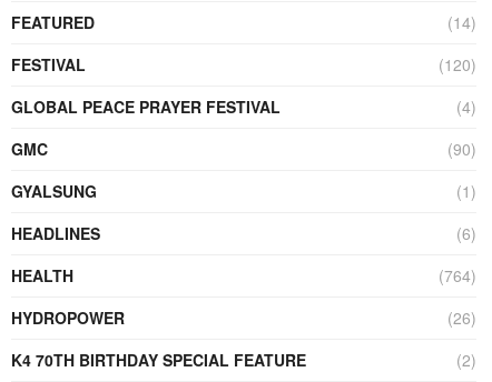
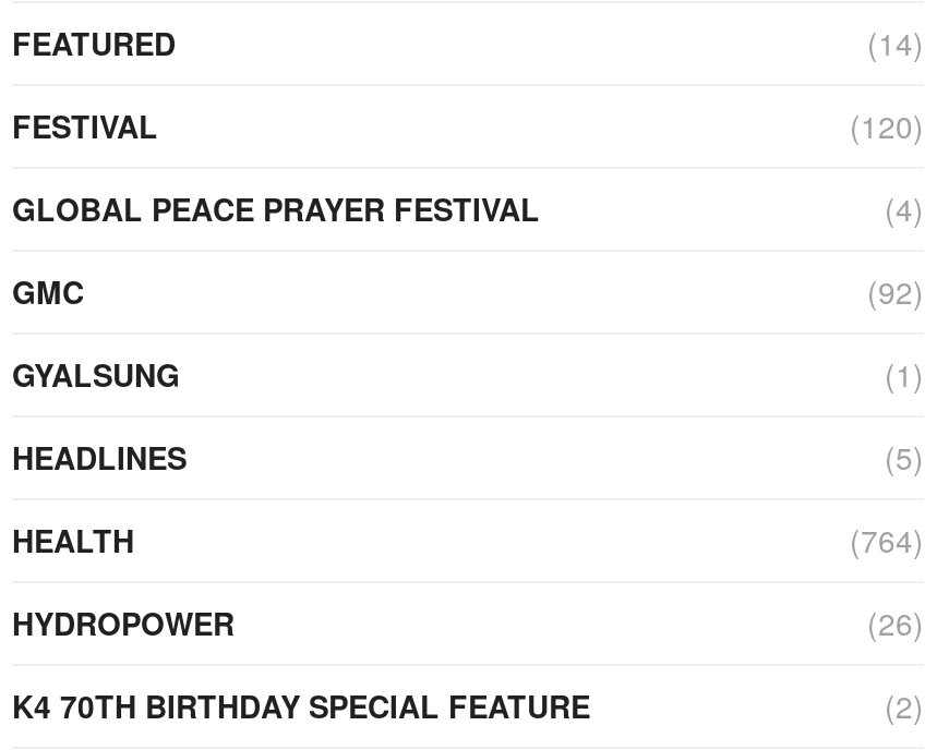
- (90)
+ (92)

- (6)
+ (5)
